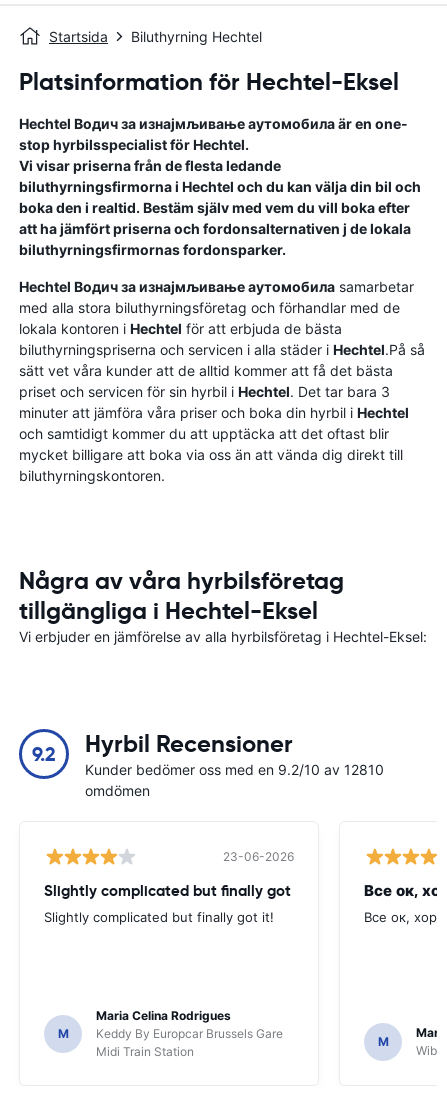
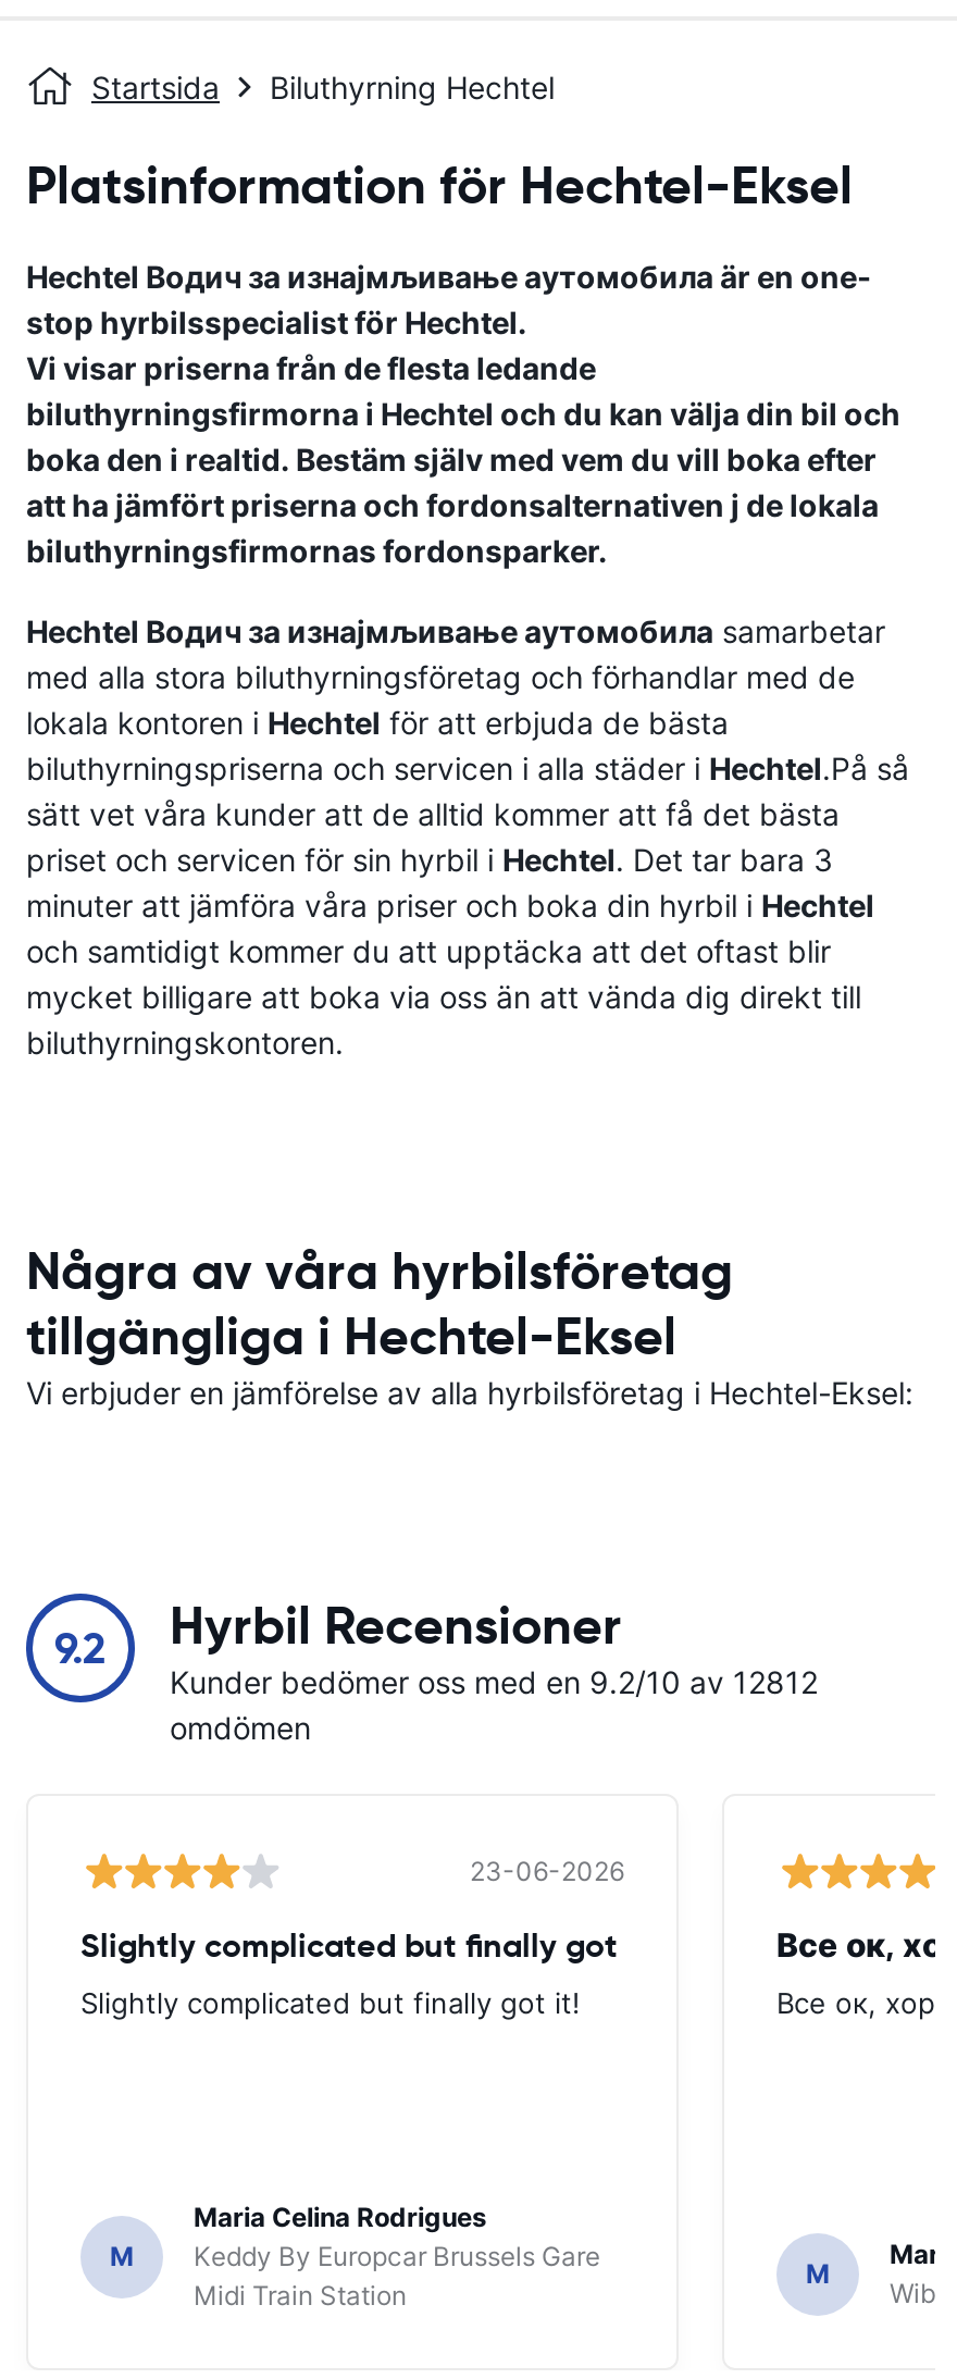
- Kunder bedömer oss med en 9.2/10 av 12810
+ Kunder bedömer oss med en 9.2/10 av 12812
